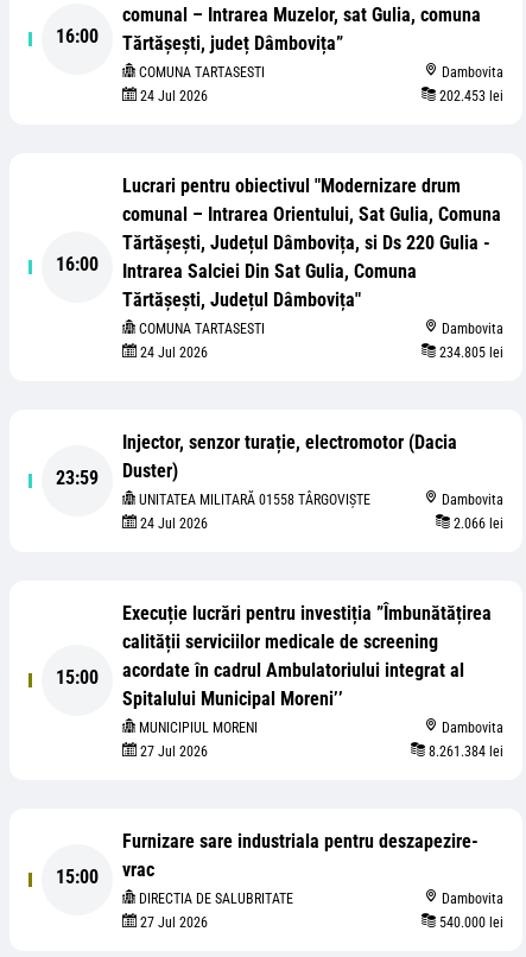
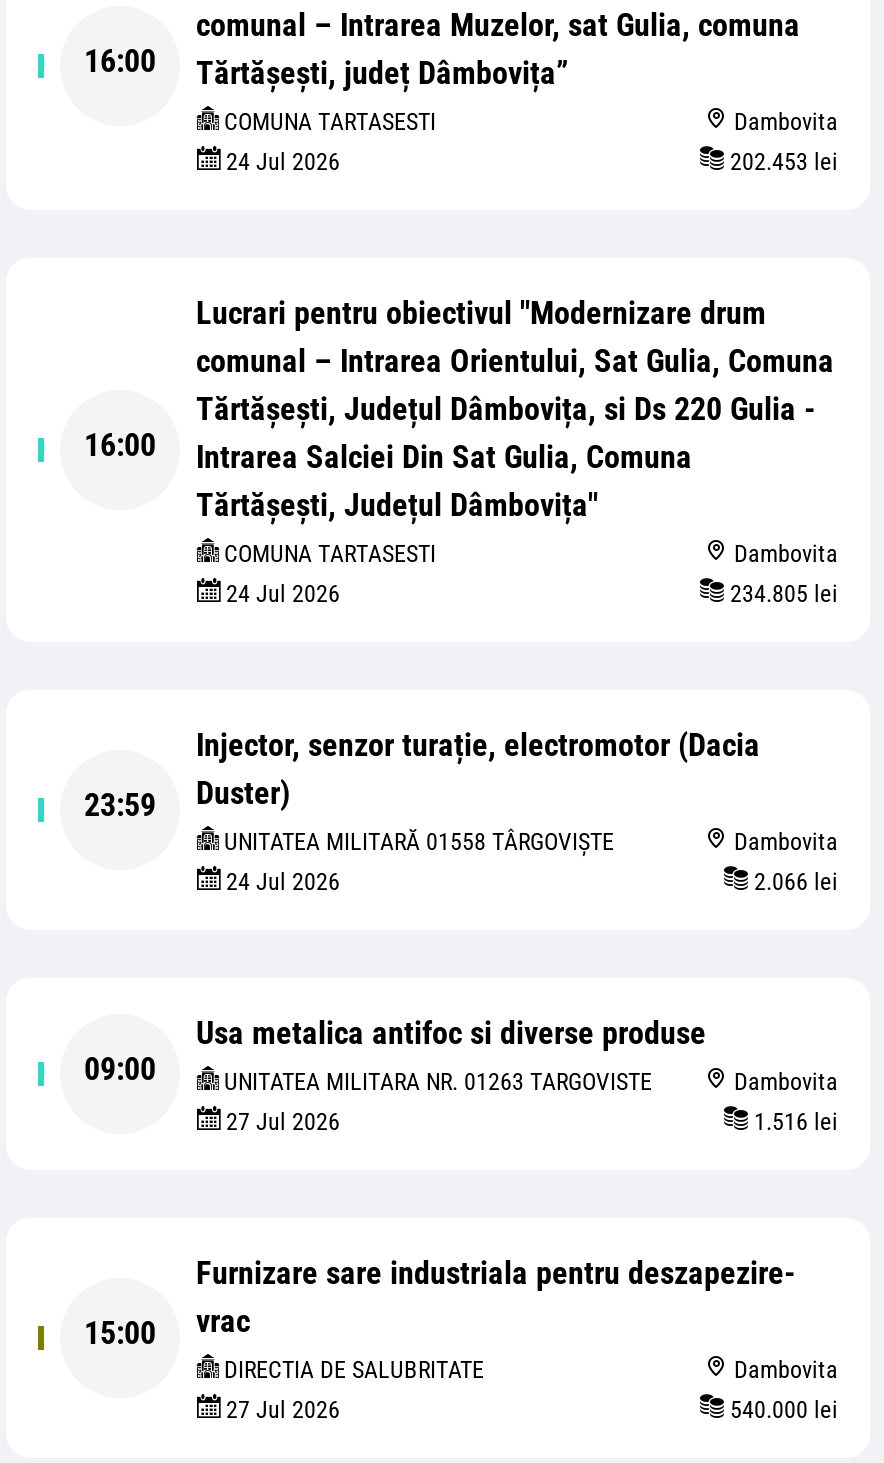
- Execuție lucrări pentru investiția ”Îmbunătățirea
- calității serviciilor medicale de screening
- acordate în cadrul Ambulatoriului integrat al
- Spitalului Municipal Moreni’’
- MUNICIPIUL MORENI
+ Usa metalica antifoc si diverse produse
+ UNITATEA MILITARA NR. 01263 TARGOVISTE

- 15:00
+ 09:00

- 8.261.384 lei
+ 1.516 lei
